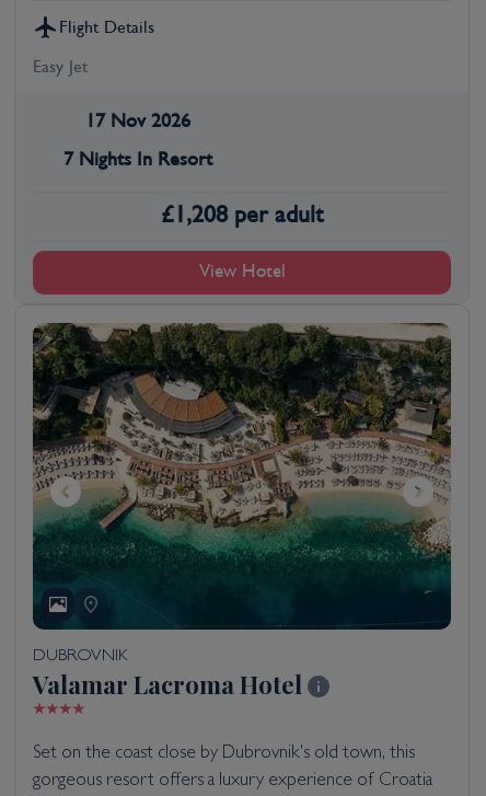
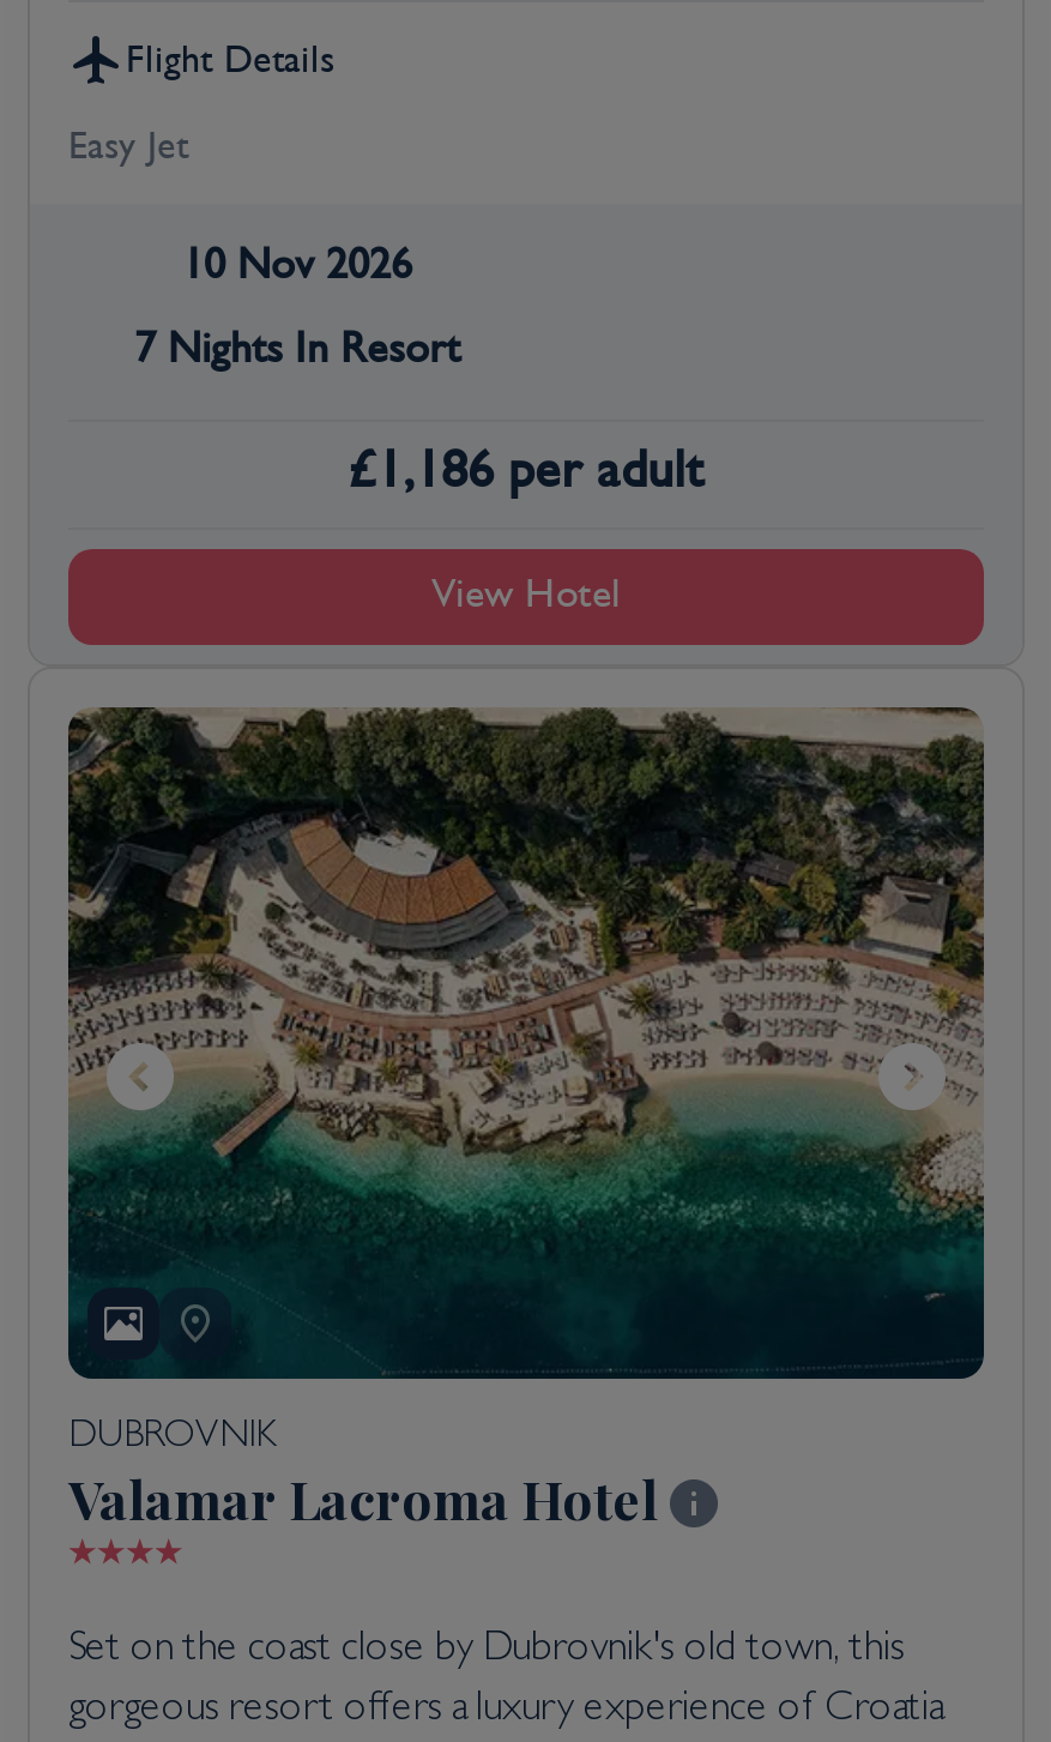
- 17 Nov 2026
+ 10 Nov 2026

- £1,208 per adult
+ £1,186 per adult
